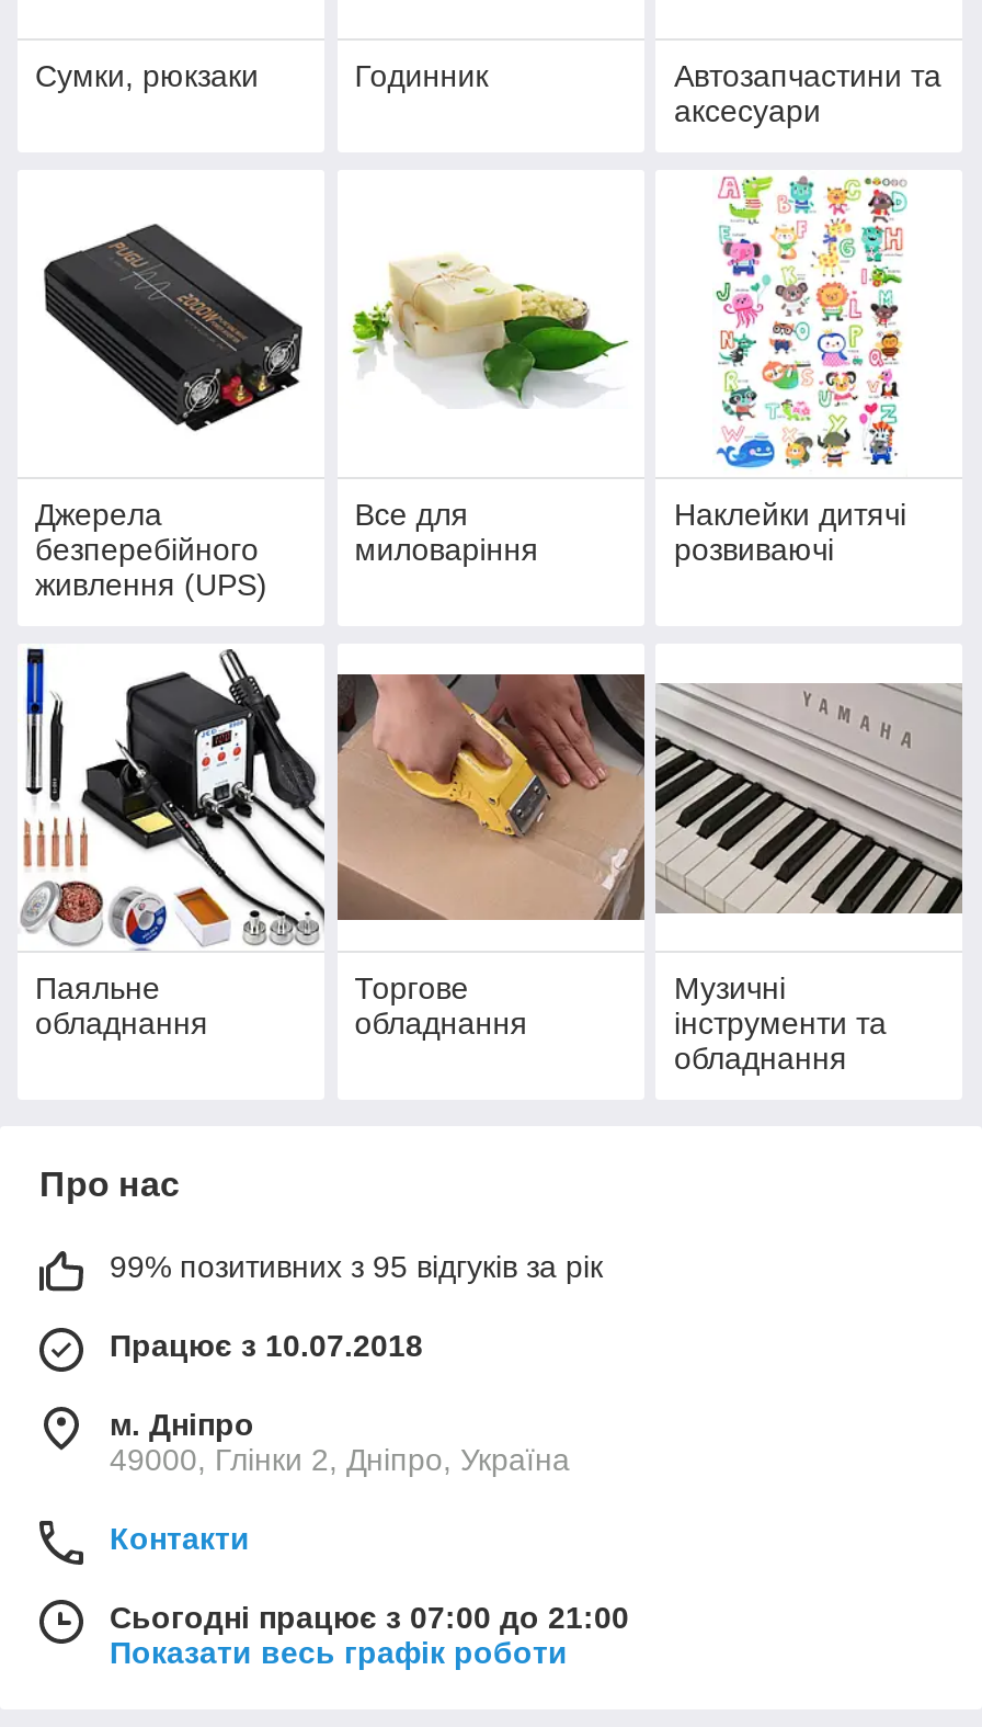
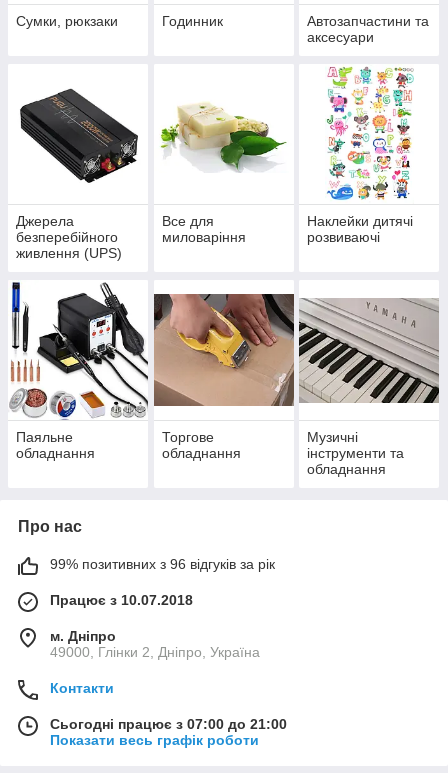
- 99% позитивних з 95 відгуків за рік
+ 99% позитивних з 96 відгуків за рік
